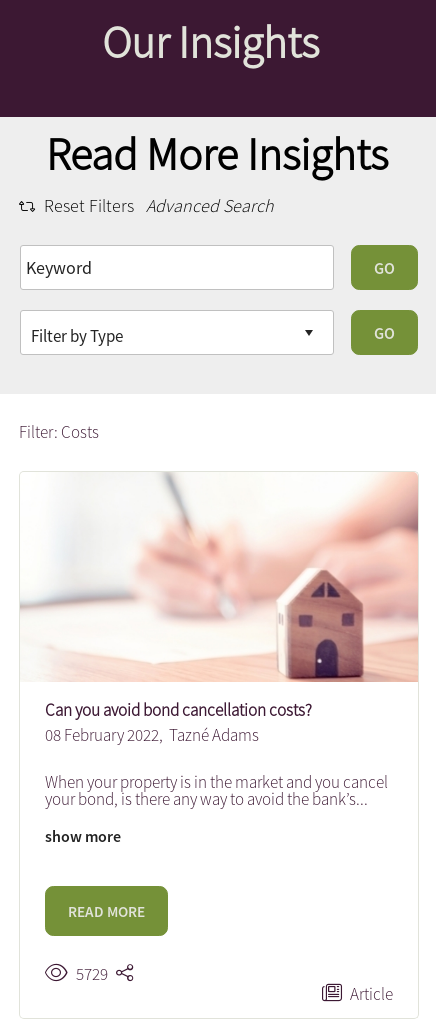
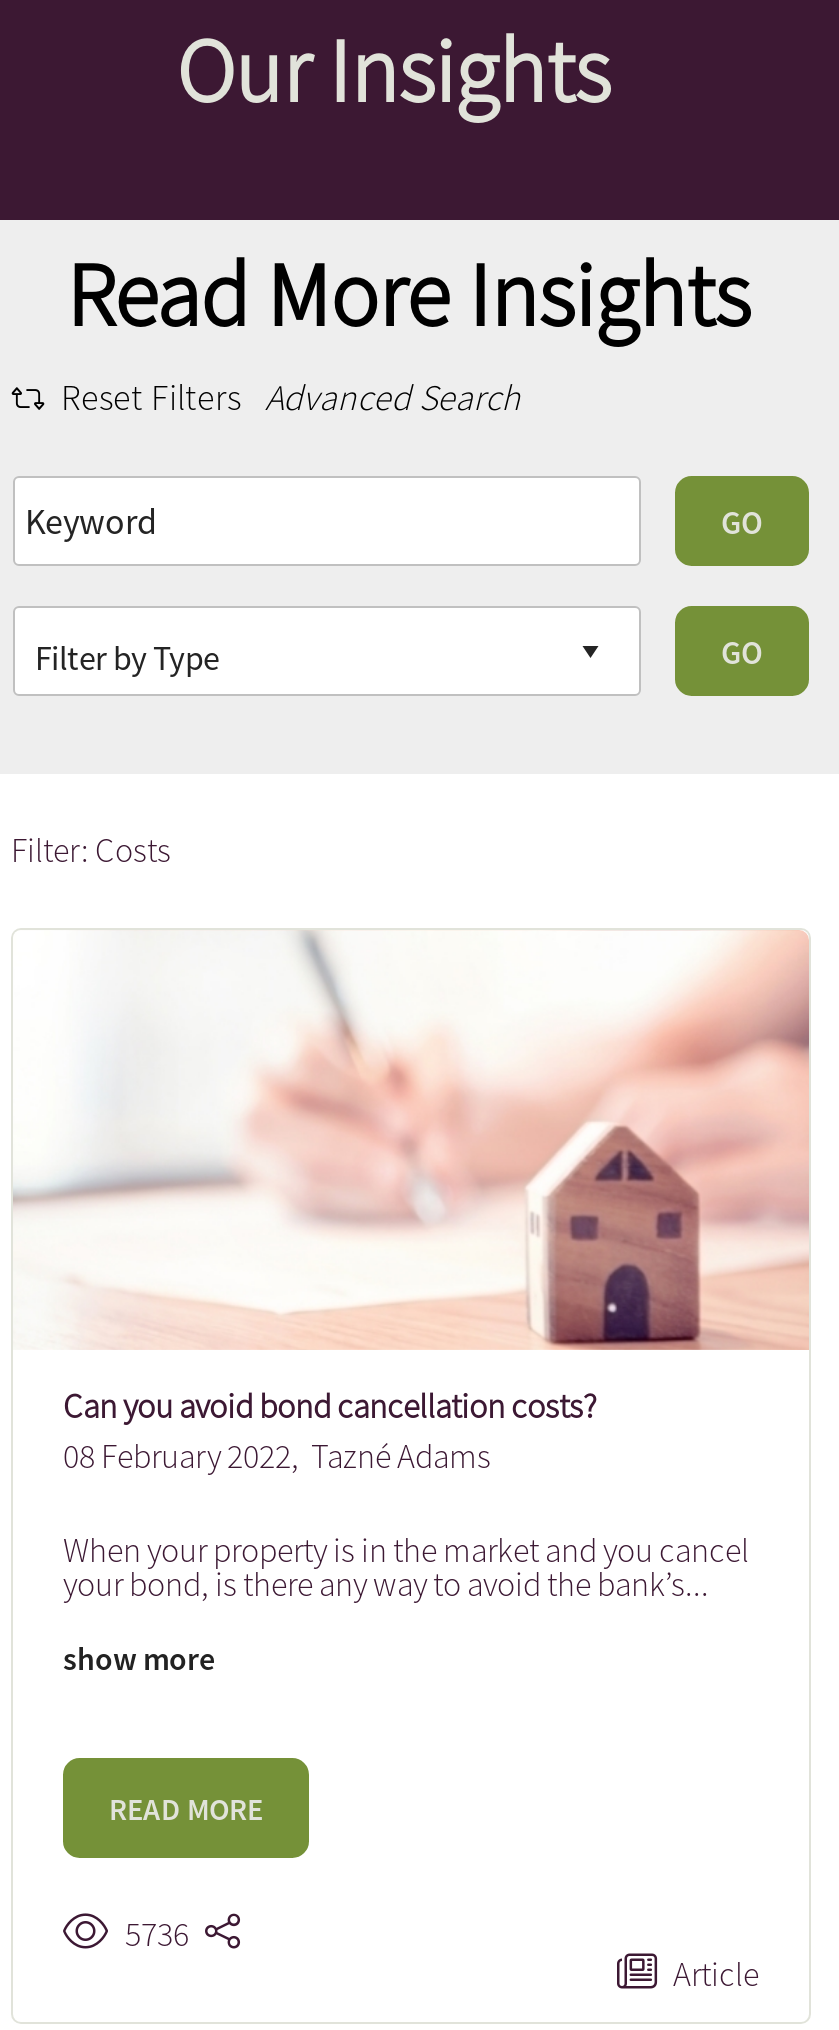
- 5729
+ 5736
